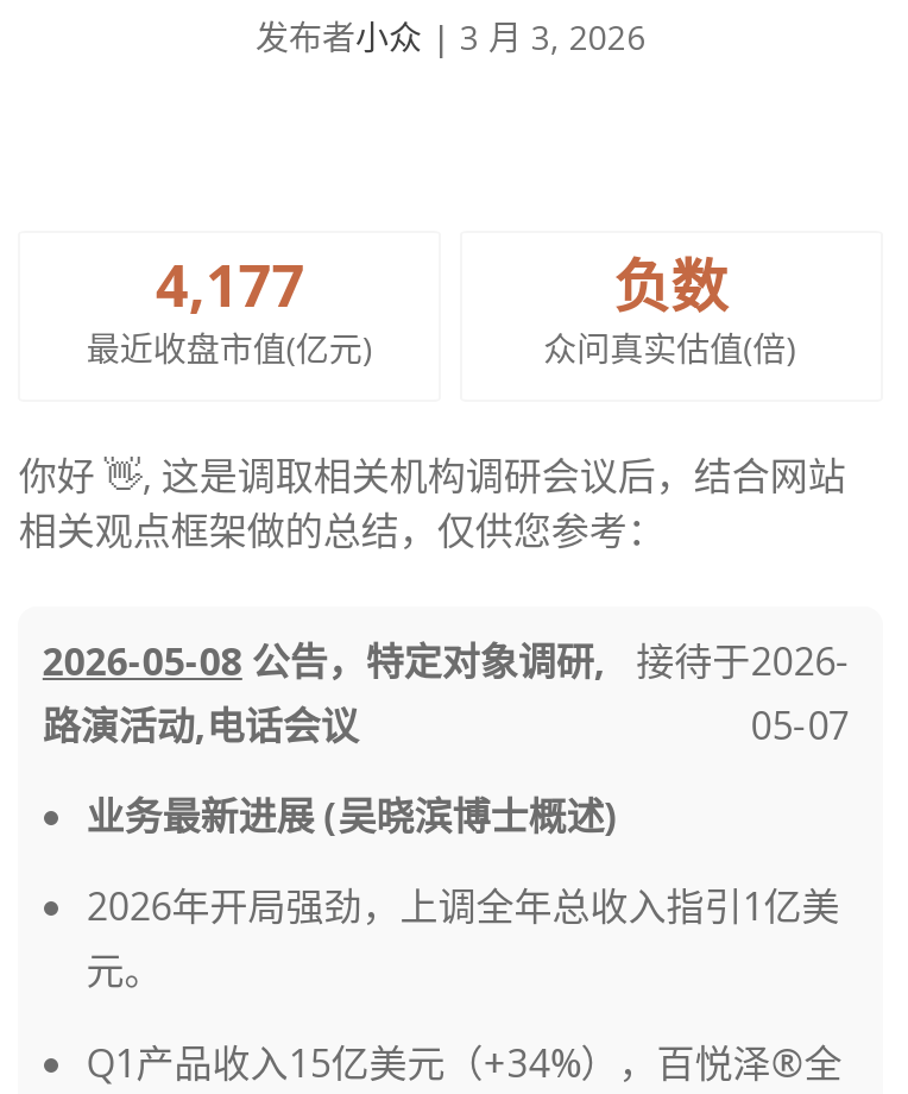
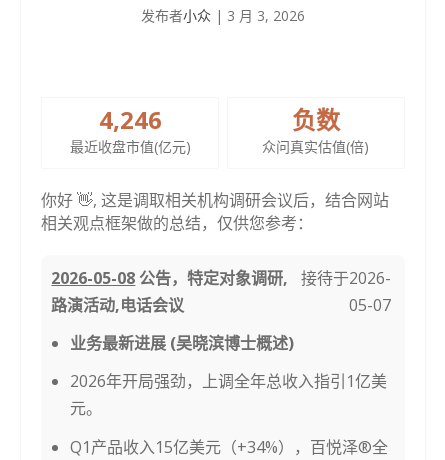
- 4,177
+ 4,246
